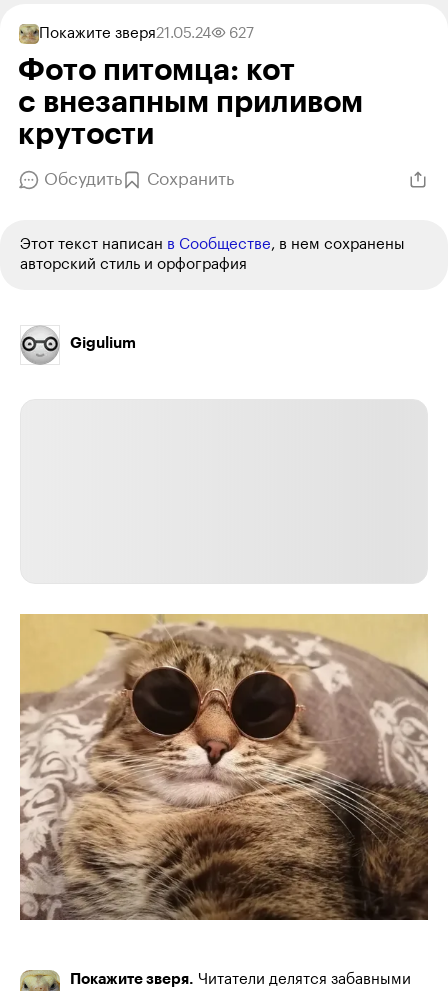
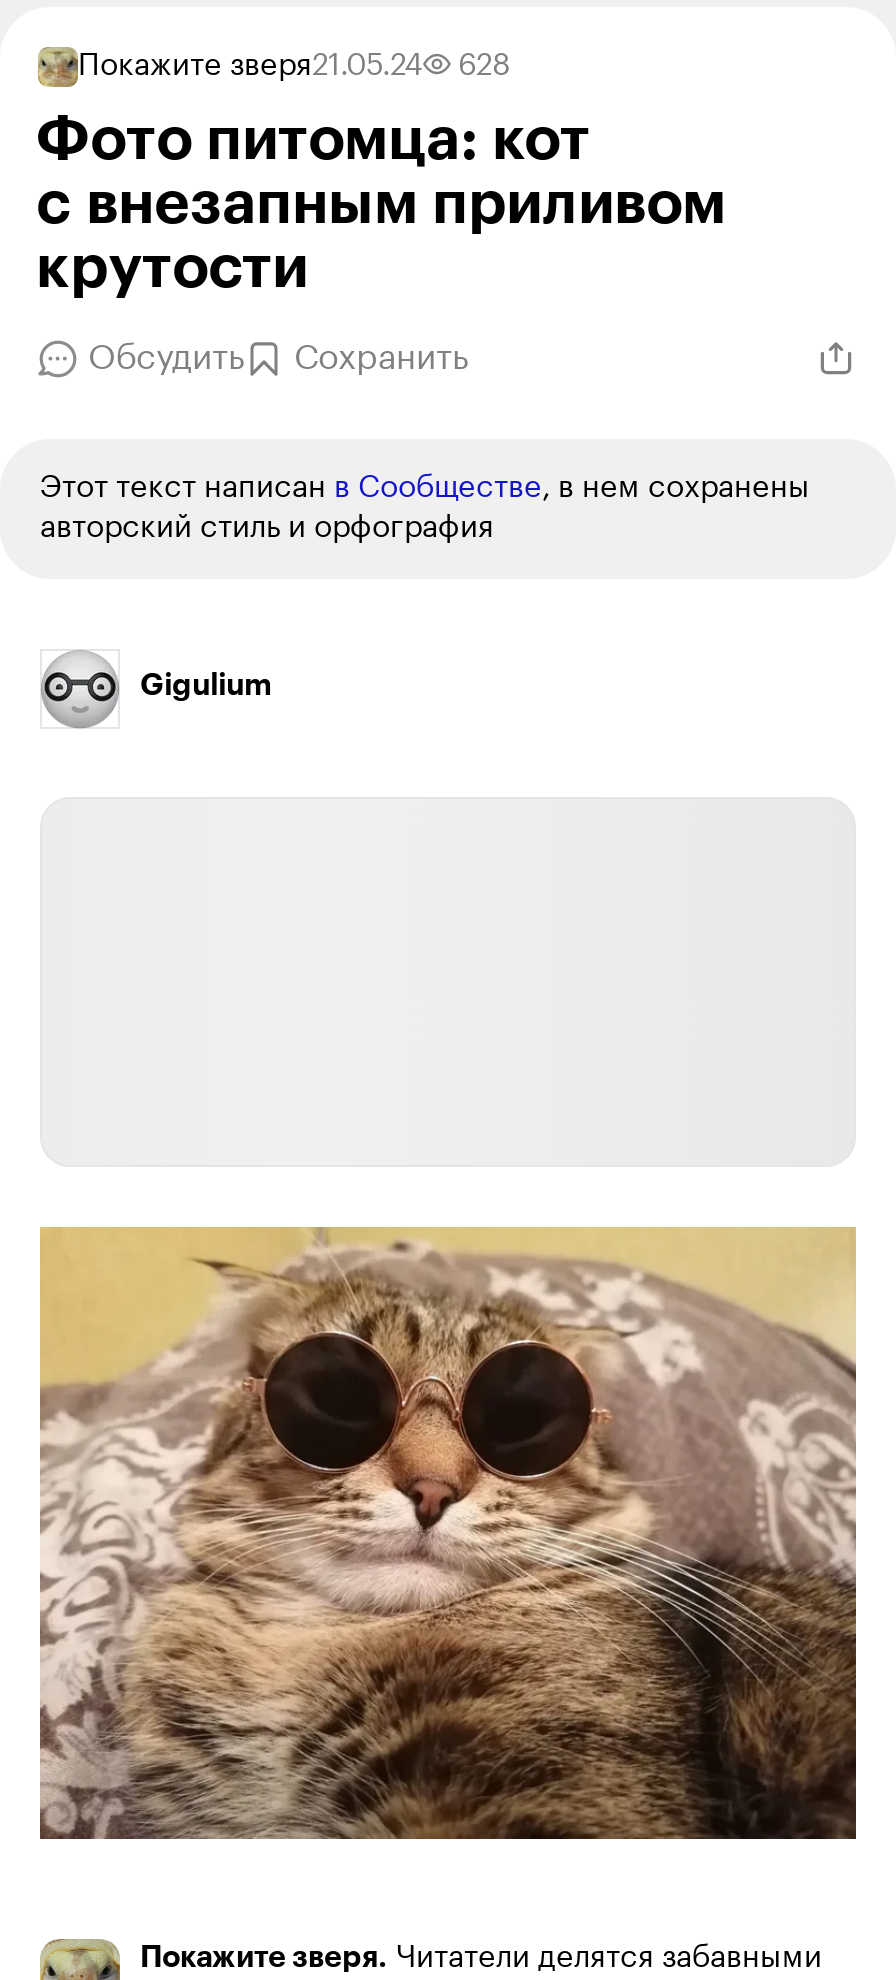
- Покажите зверя21.05.24 627
+ Покажите зверя21.05.24 628
